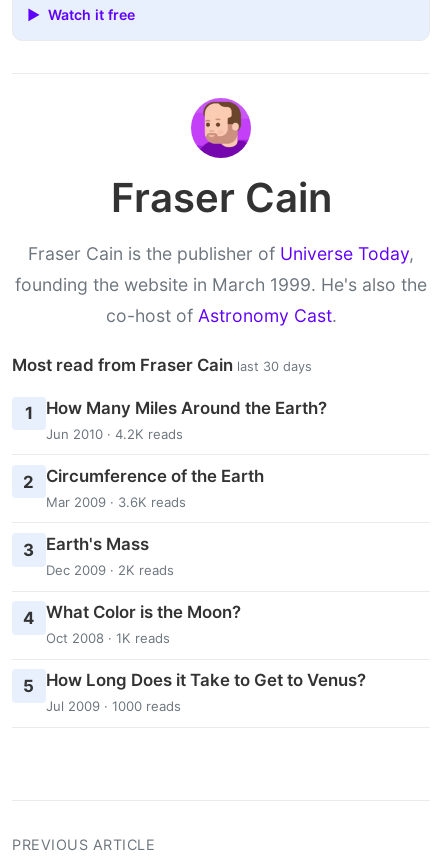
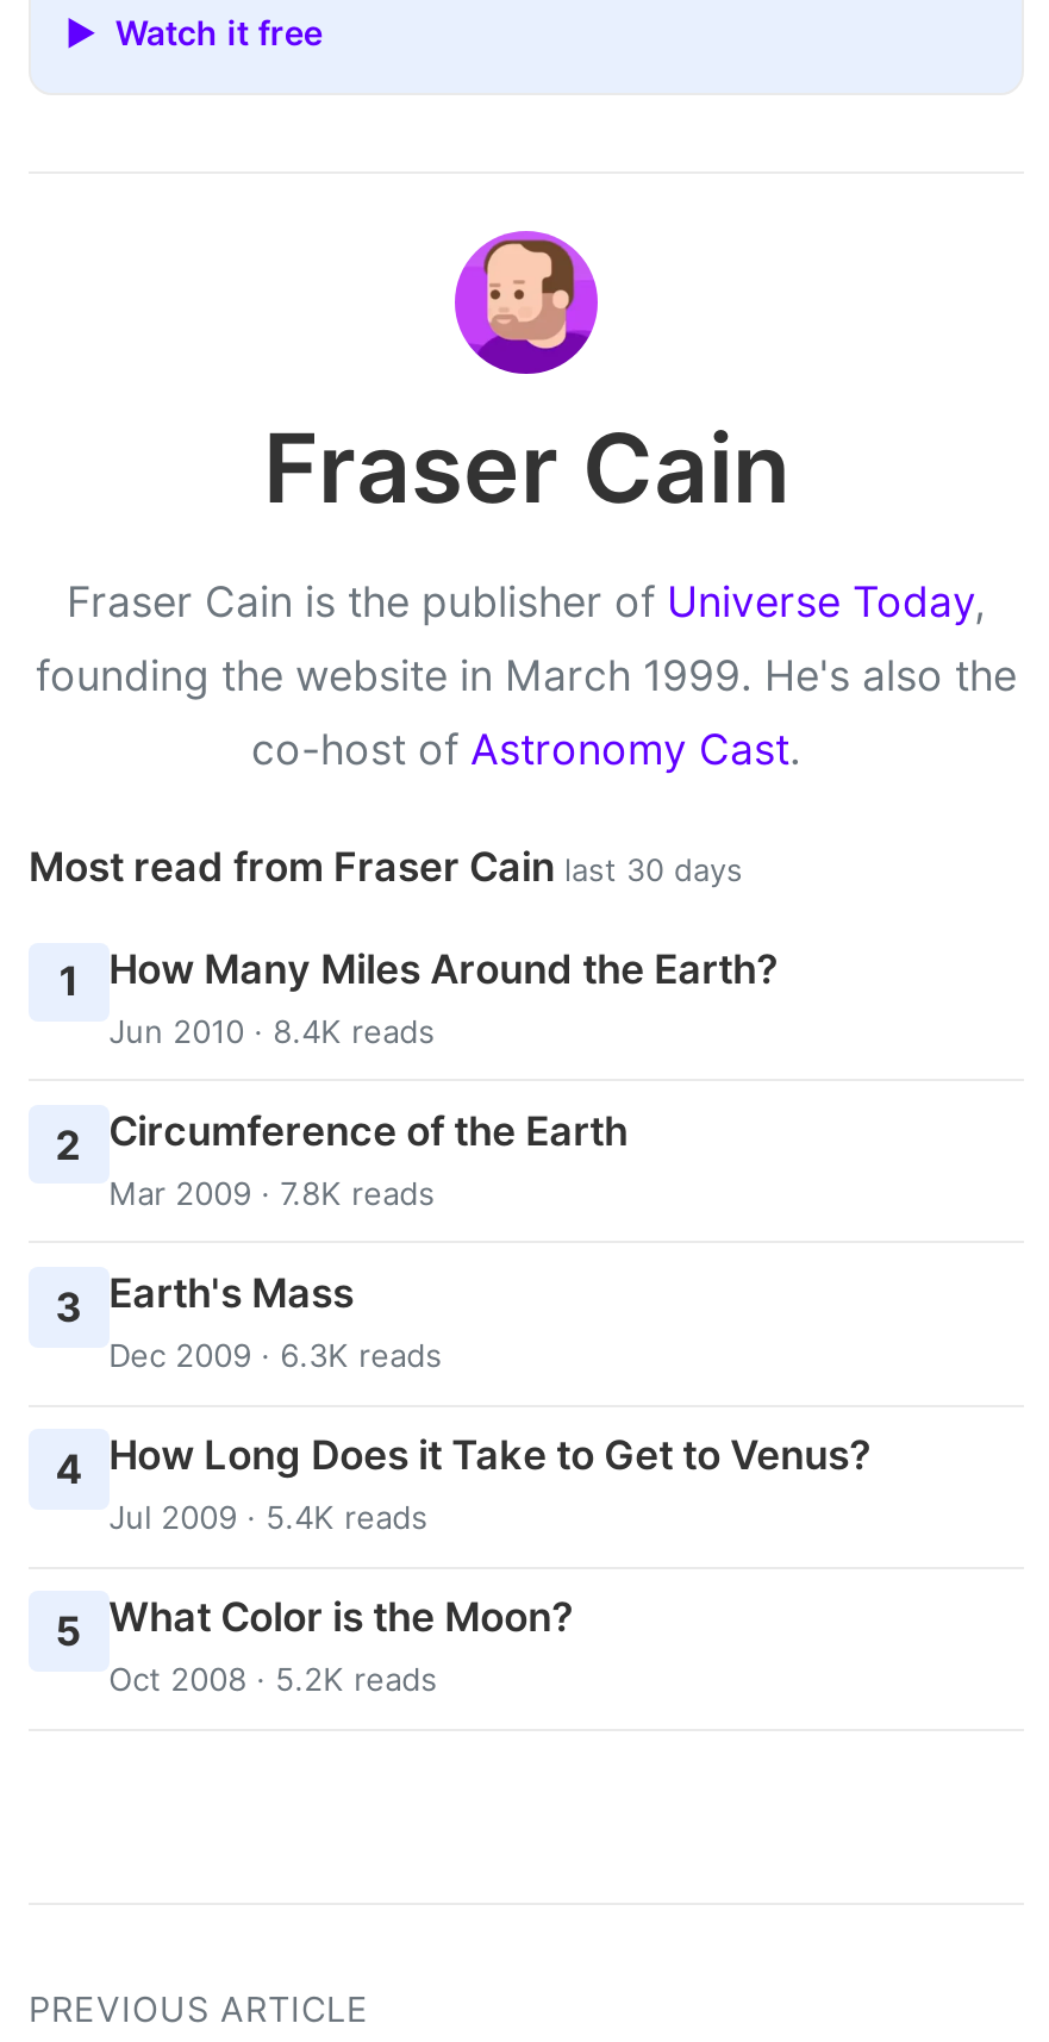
- Jun 2010 · 4.2K reads
+ Jun 2010 · 8.4K reads

- Mar 2009 · 3.6K reads
+ Mar 2009 · 7.8K reads

- Dec 2009 · 2K reads
+ Dec 2009 · 6.3K reads

- 4 What Color is the Moon?
- Oct 2008 · 1K reads
+ 4 How Long Does it Take to Get to Venus?
+ Jul 2009 · 5.4K reads

- 5 How Long Does it Take to Get to Venus?
- Jul 2009 · 1000 reads
+ 5 What Color is the Moon?
+ Oct 2008 · 5.2K reads
